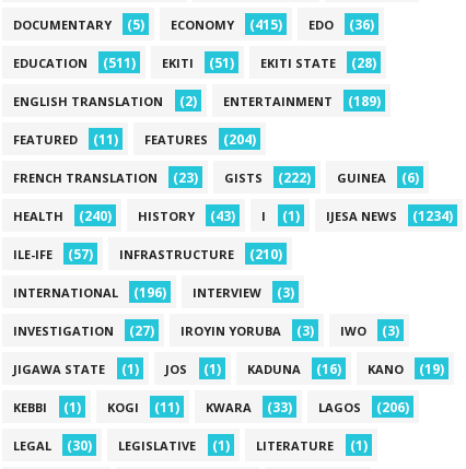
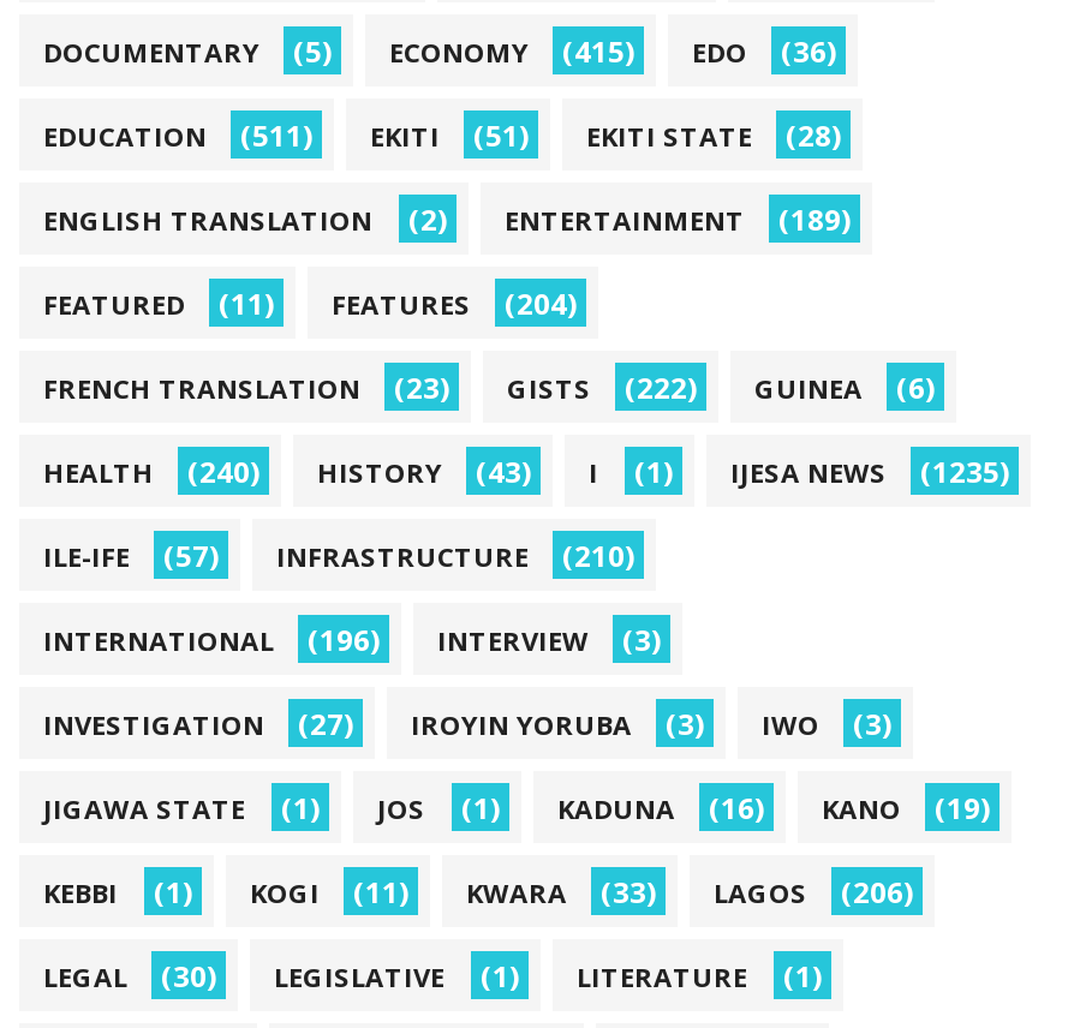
- (1234)
+ (1235)
